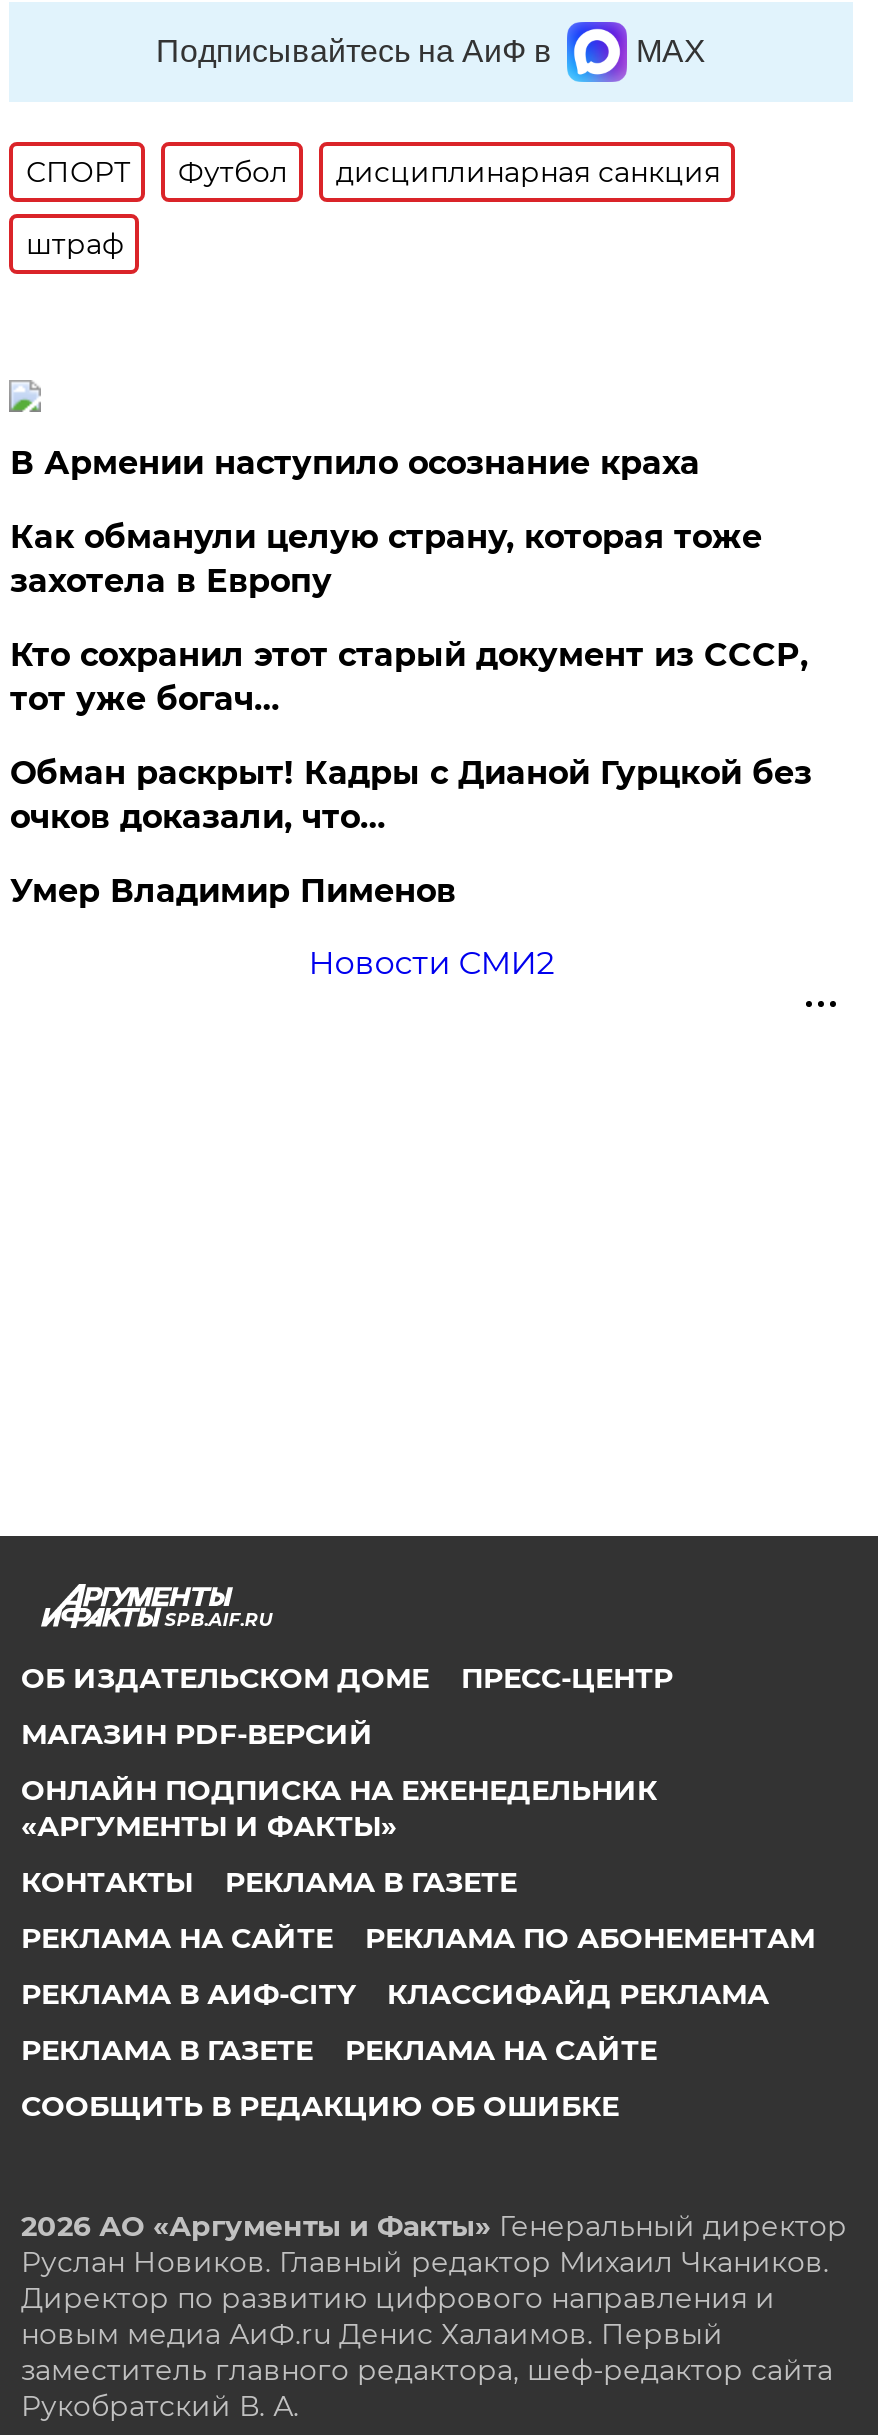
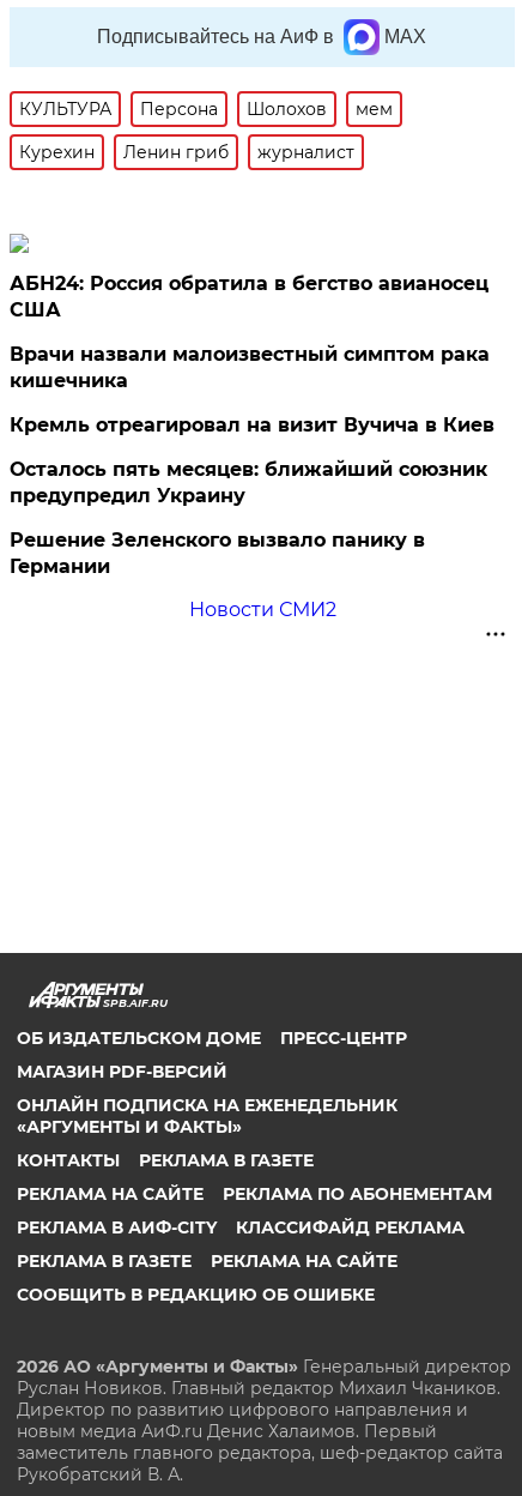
- СПОРТ
- Футбол
- дисциплинарная санкция
+ КУЛЬТУРА
+ Персона
+ Шолохов
+ мем

- штраф
+ Курехин
+ Ленин гриб
+ журналист

- В Армении наступило осознание краха
+ АБН24: Россия обратила в бегство авианосец
+ США

- Как обманули целую страну, которая тоже
- захотела в Европу
+ Врачи назвали малоизвестный симптом рака
+ кишечника

- Кто сохранил этот старый документ из СССР,
- тот уже богач…
+ Кремль отреагировал на визит Вучича в Киев

- Обман раскрыт! Кадры с Дианой Гурцкой без
- очков доказали, что…
+ Осталось пять месяцев: ближайший союзник
+ предупредил Украину

- Умер Владимир Пименов
+ Решение Зеленского вызвало панику в
+ Германии
